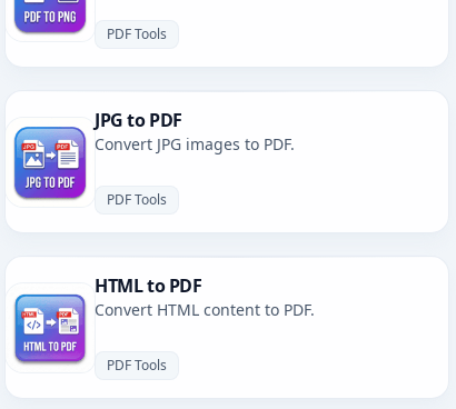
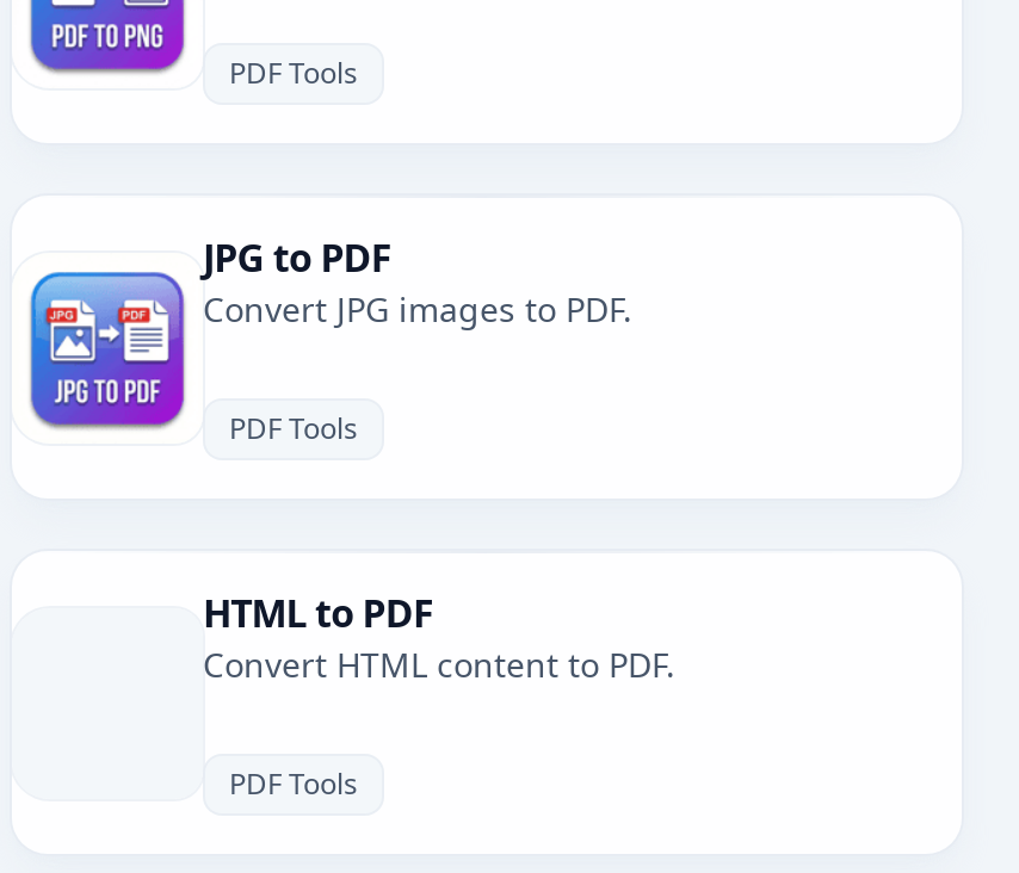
- [image]
